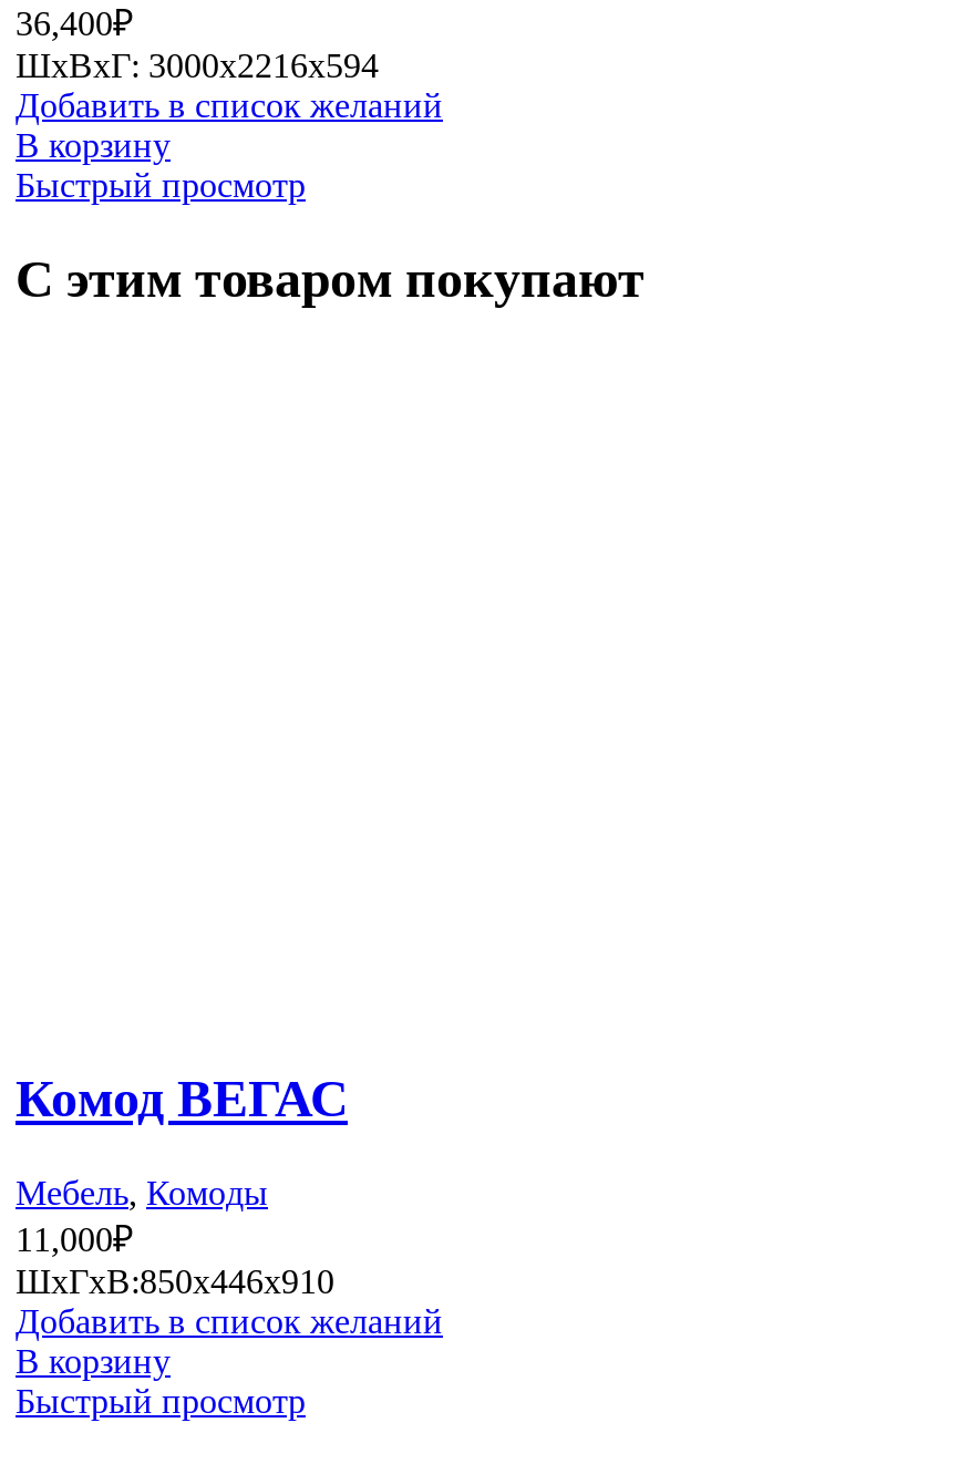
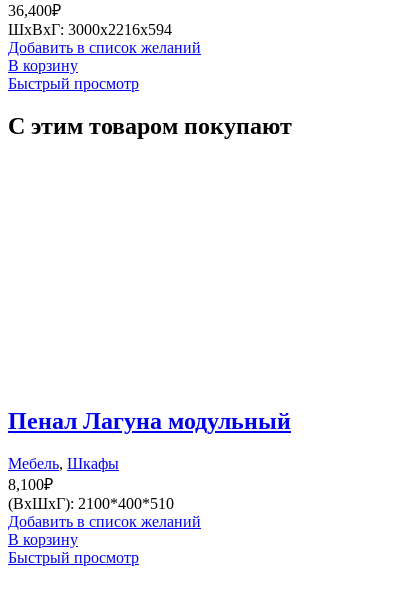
- Комод ВЕГАС
+ Пенал Лагуна модульный

- Мебель, Комоды
- 11,000₽
- ШхГхВ:850х446х910
+ Мебель, Шкафы
+ 8,100₽
+ (ВхШхГ): 2100*400*510
